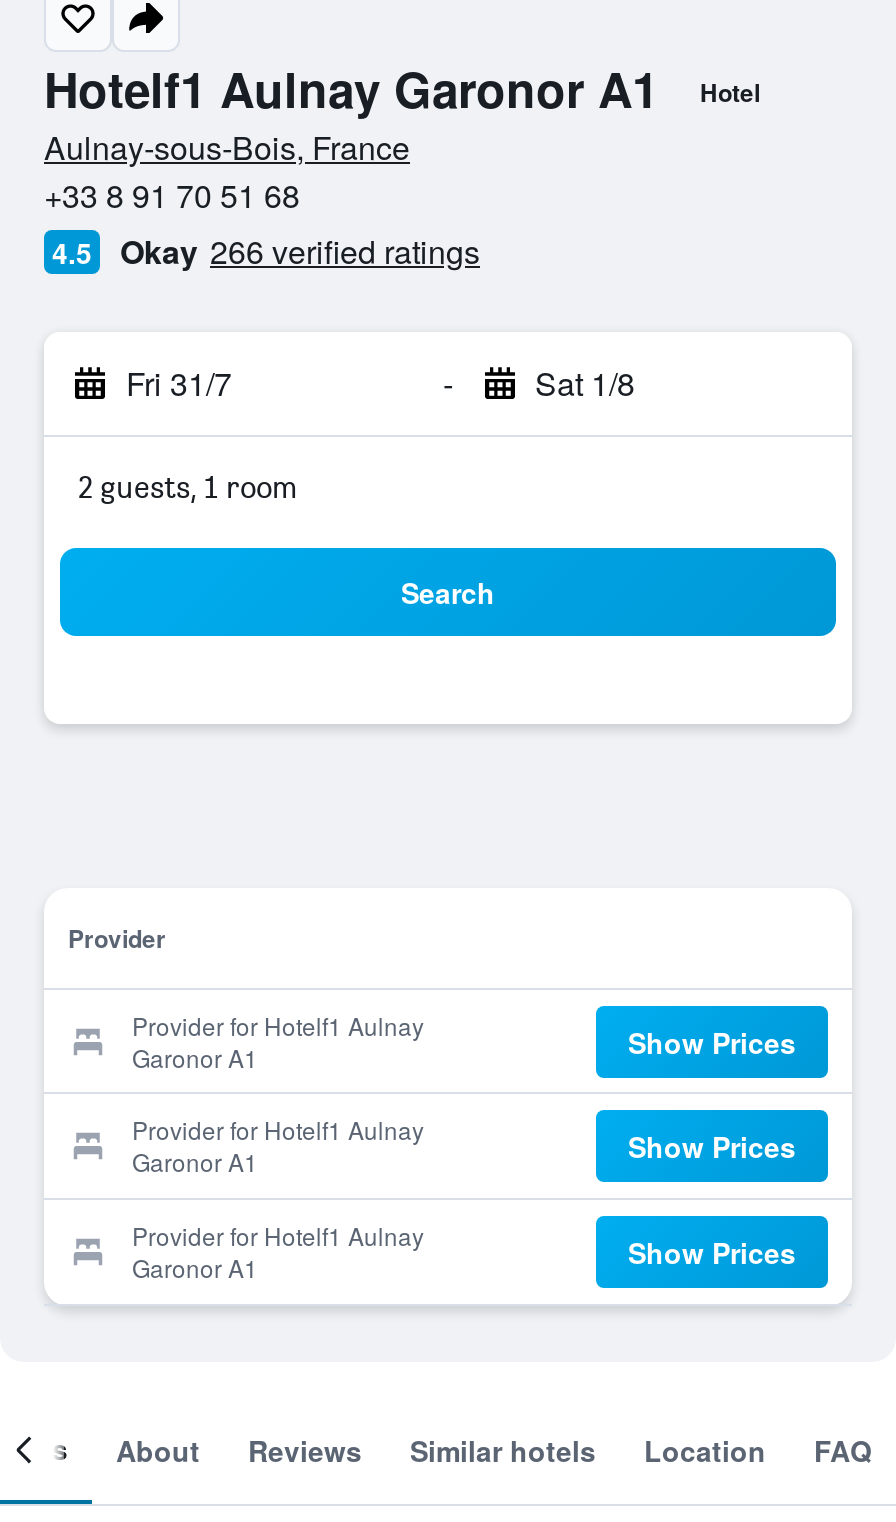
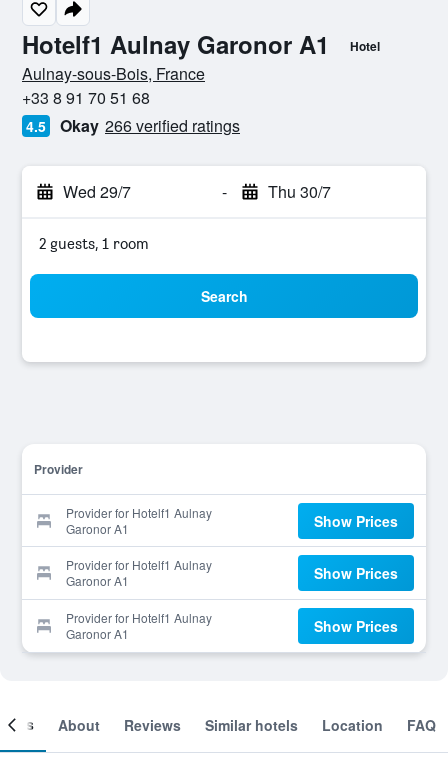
- Fri 31/7
+ Wed 29/7

- Sat 1/8
+ Thu 30/7
